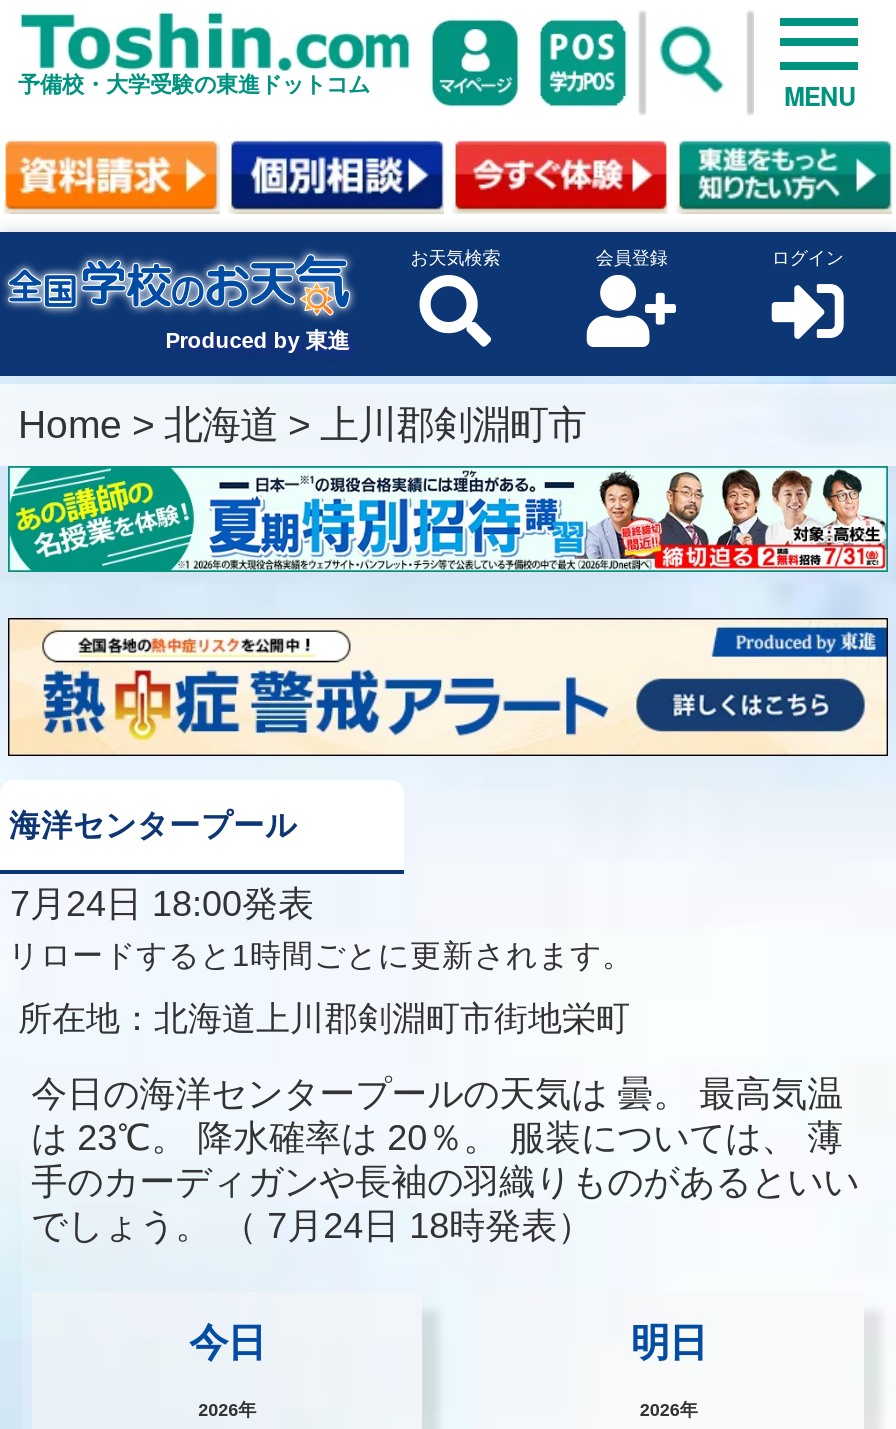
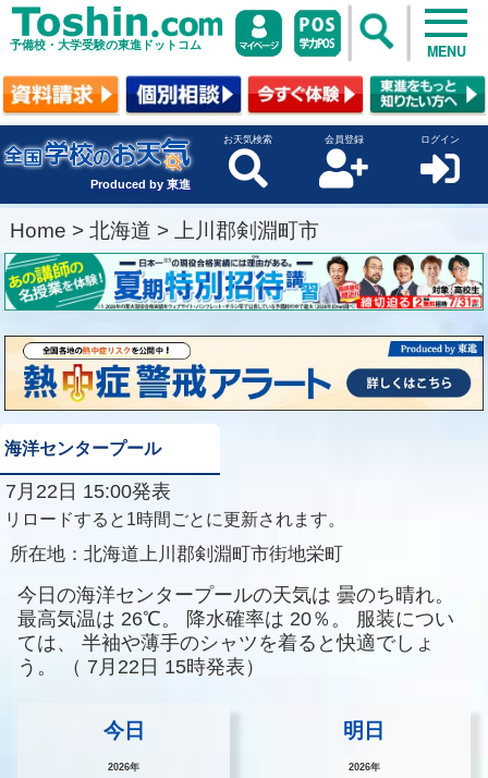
- 7月24日 18:00発表
+ 7月22日 15:00発表

- 今日の海洋センタープールの天気は 曇。 最高気温
- は 23℃。 降水確率は 20％。 服装については、 薄
- 手のカーディガンや長袖の羽織りものがあるといい
- でしょう。（ 7月24日 18時発表）
+ 今日の海洋センタープールの天気は 曇のち晴れ。
+ 最高気温は 26℃。 降水確率は 20％。 服装につい
+ ては、 半袖や薄手のシャツを着ると快適でしょ
+ う。（ 7月22日 15時発表）
